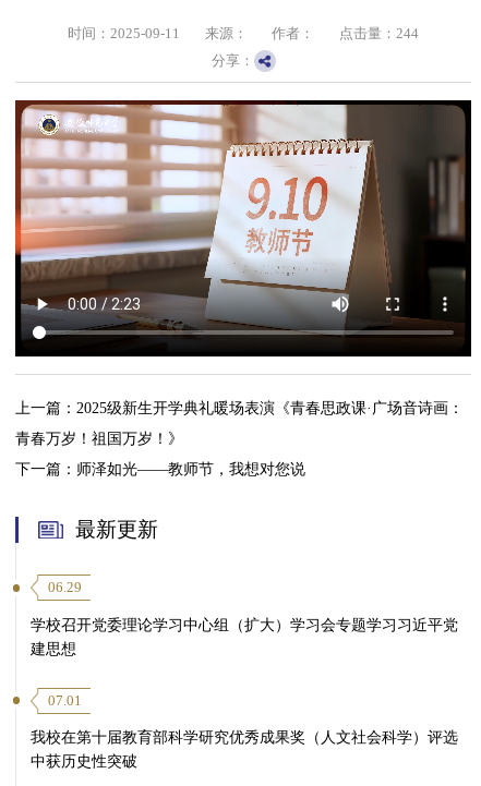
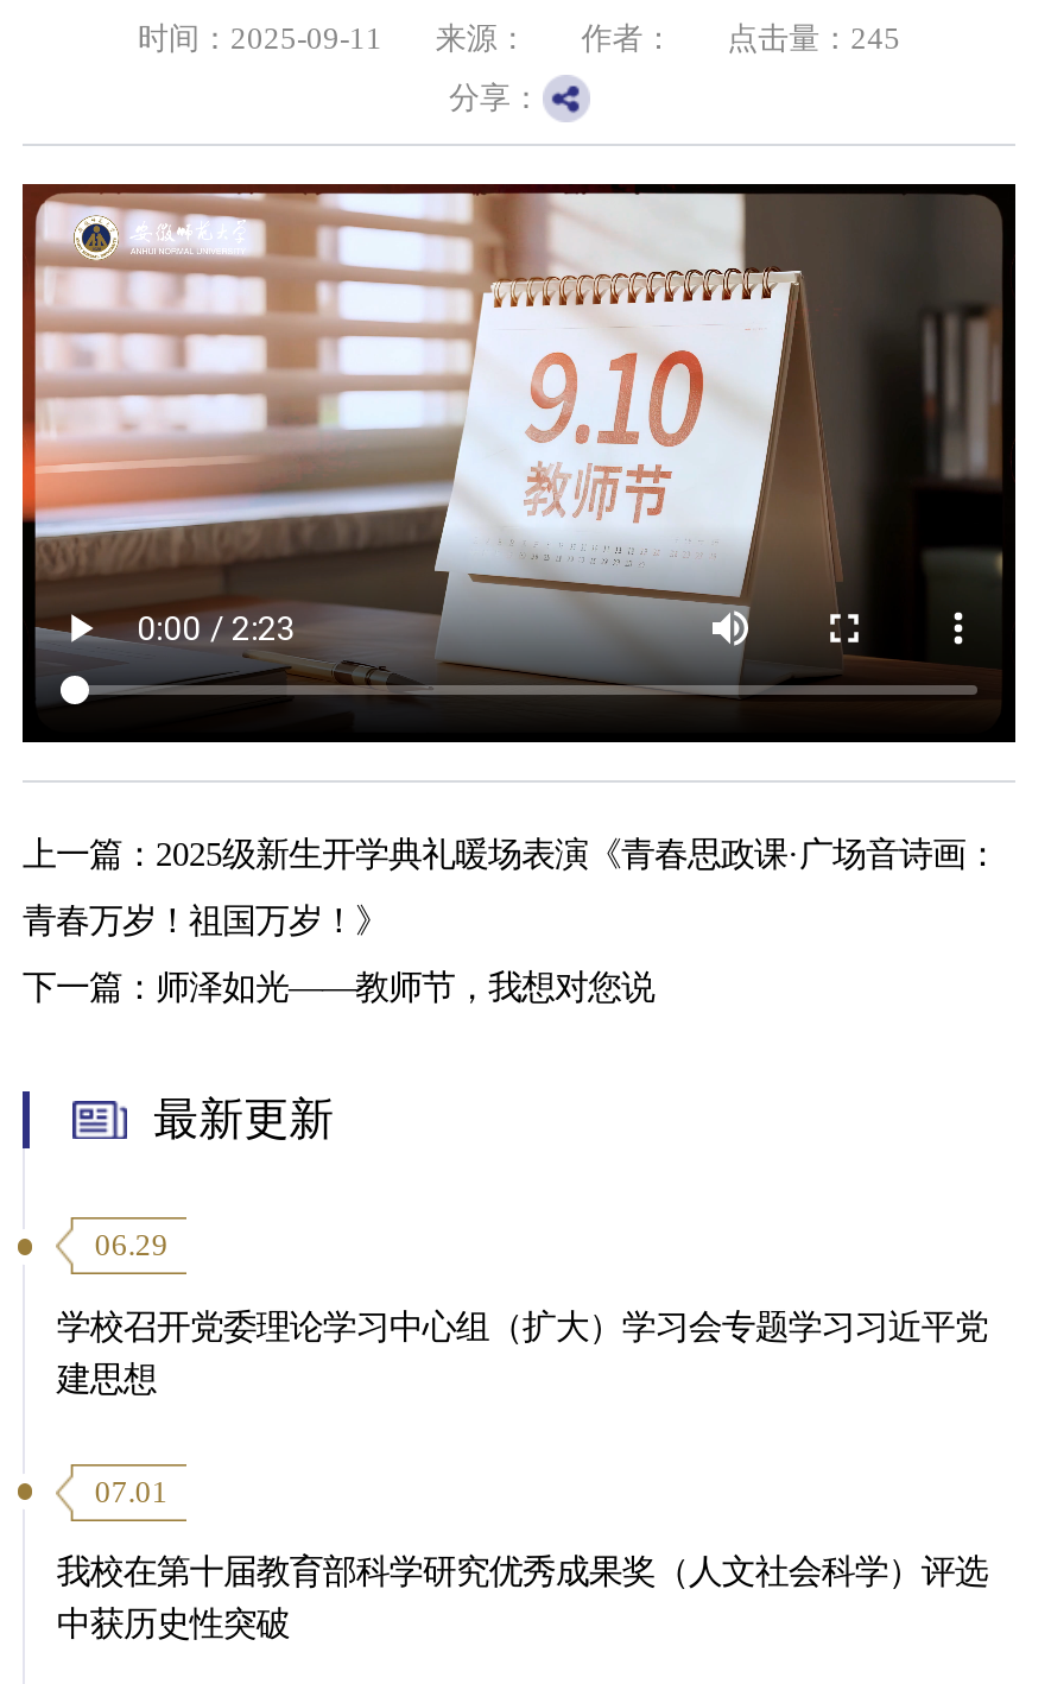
- 时间：2025-09-11 来源： 作者： 点击量：244
+ 时间：2025-09-11 来源： 作者： 点击量：245
